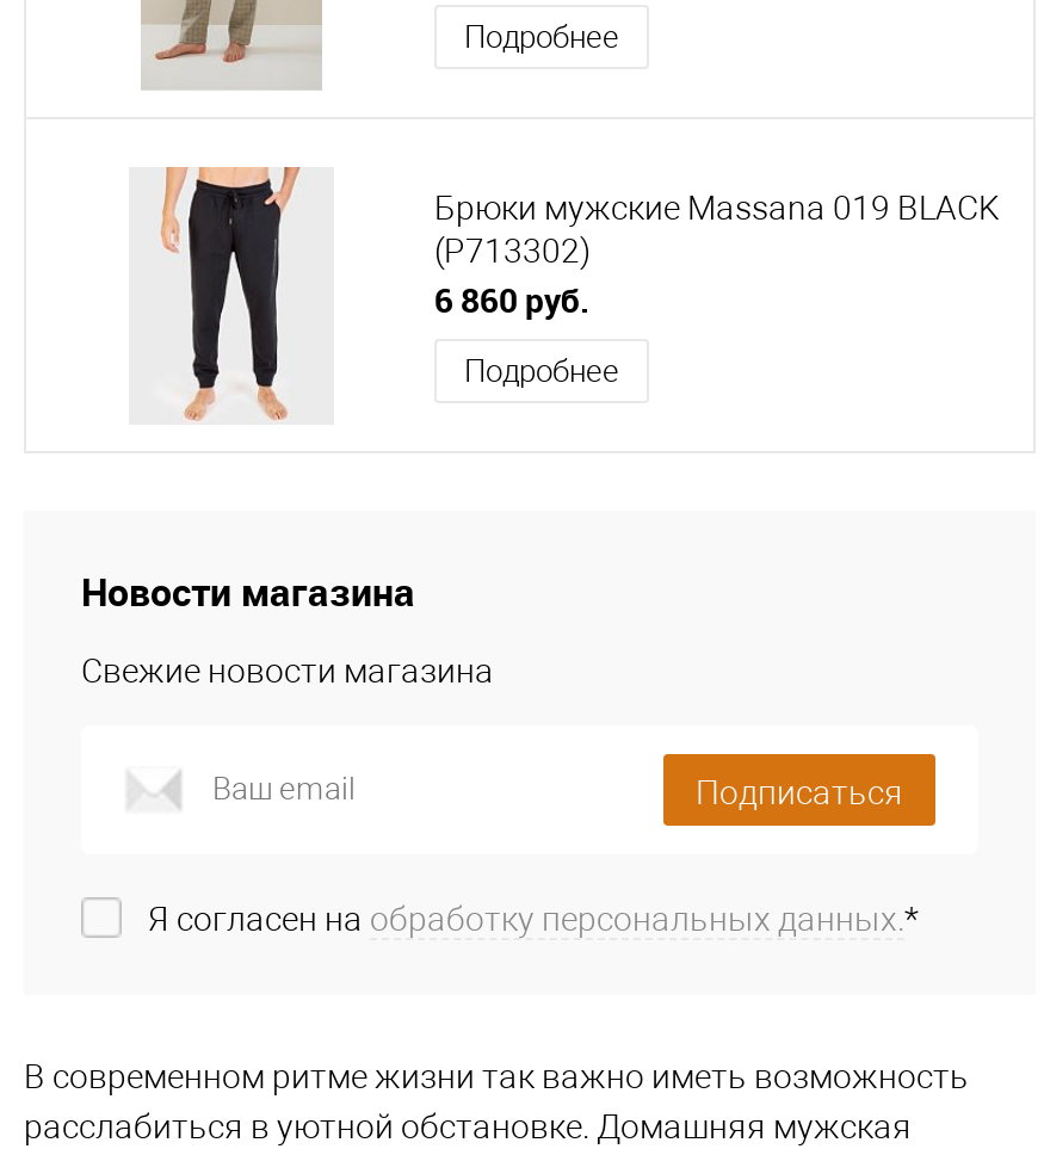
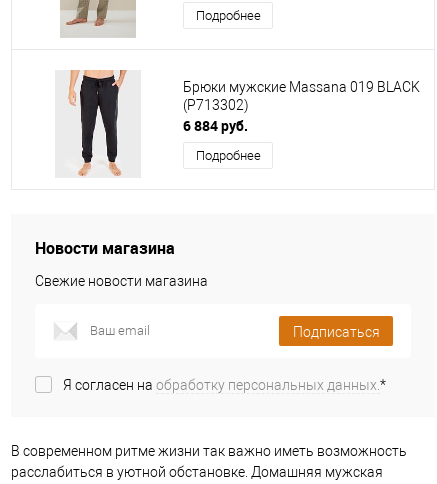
- 6 860 руб.
+ 6 884 руб.
